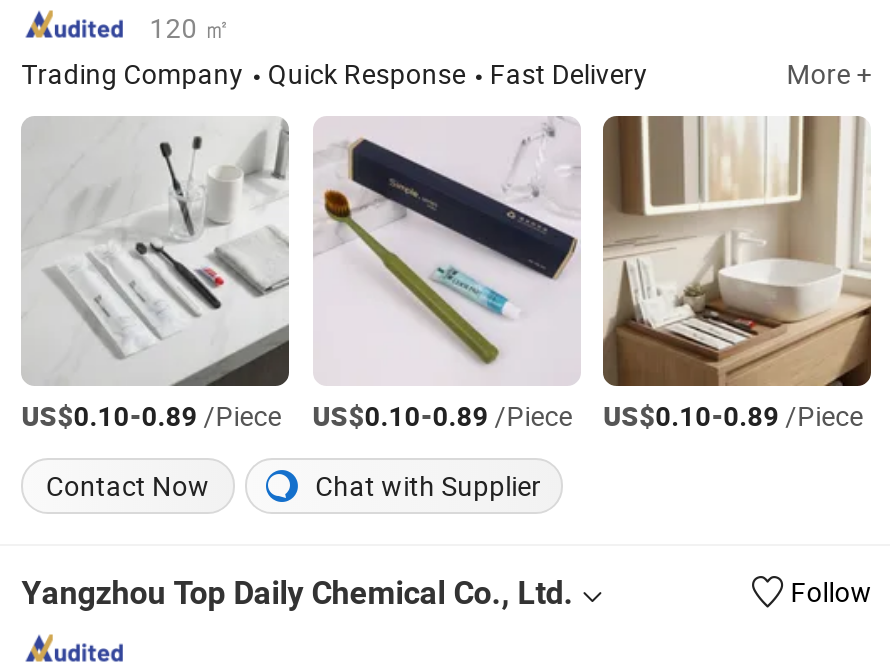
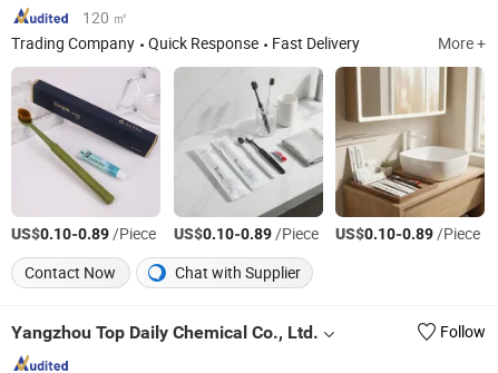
- [image]
+ [image]

- [image]
+ [image]
